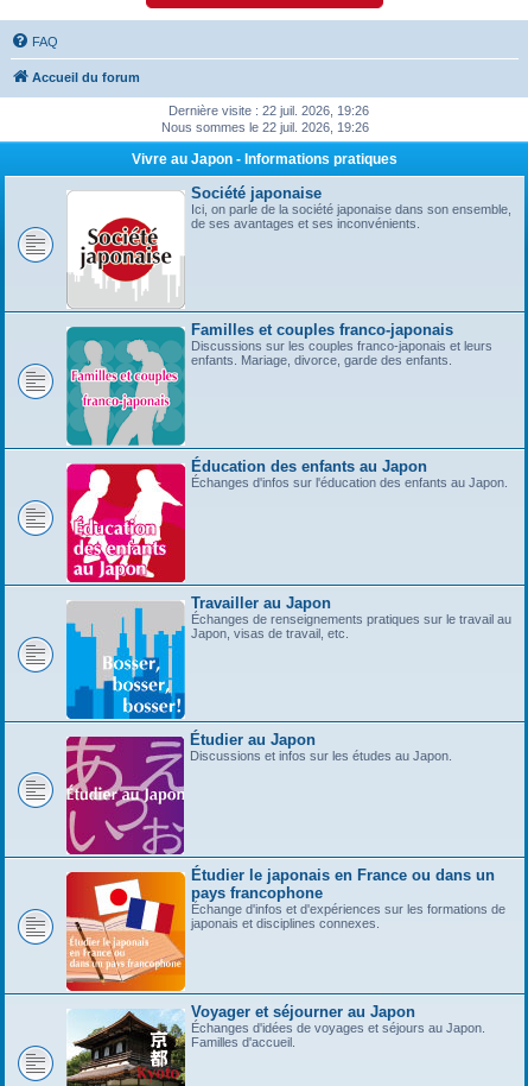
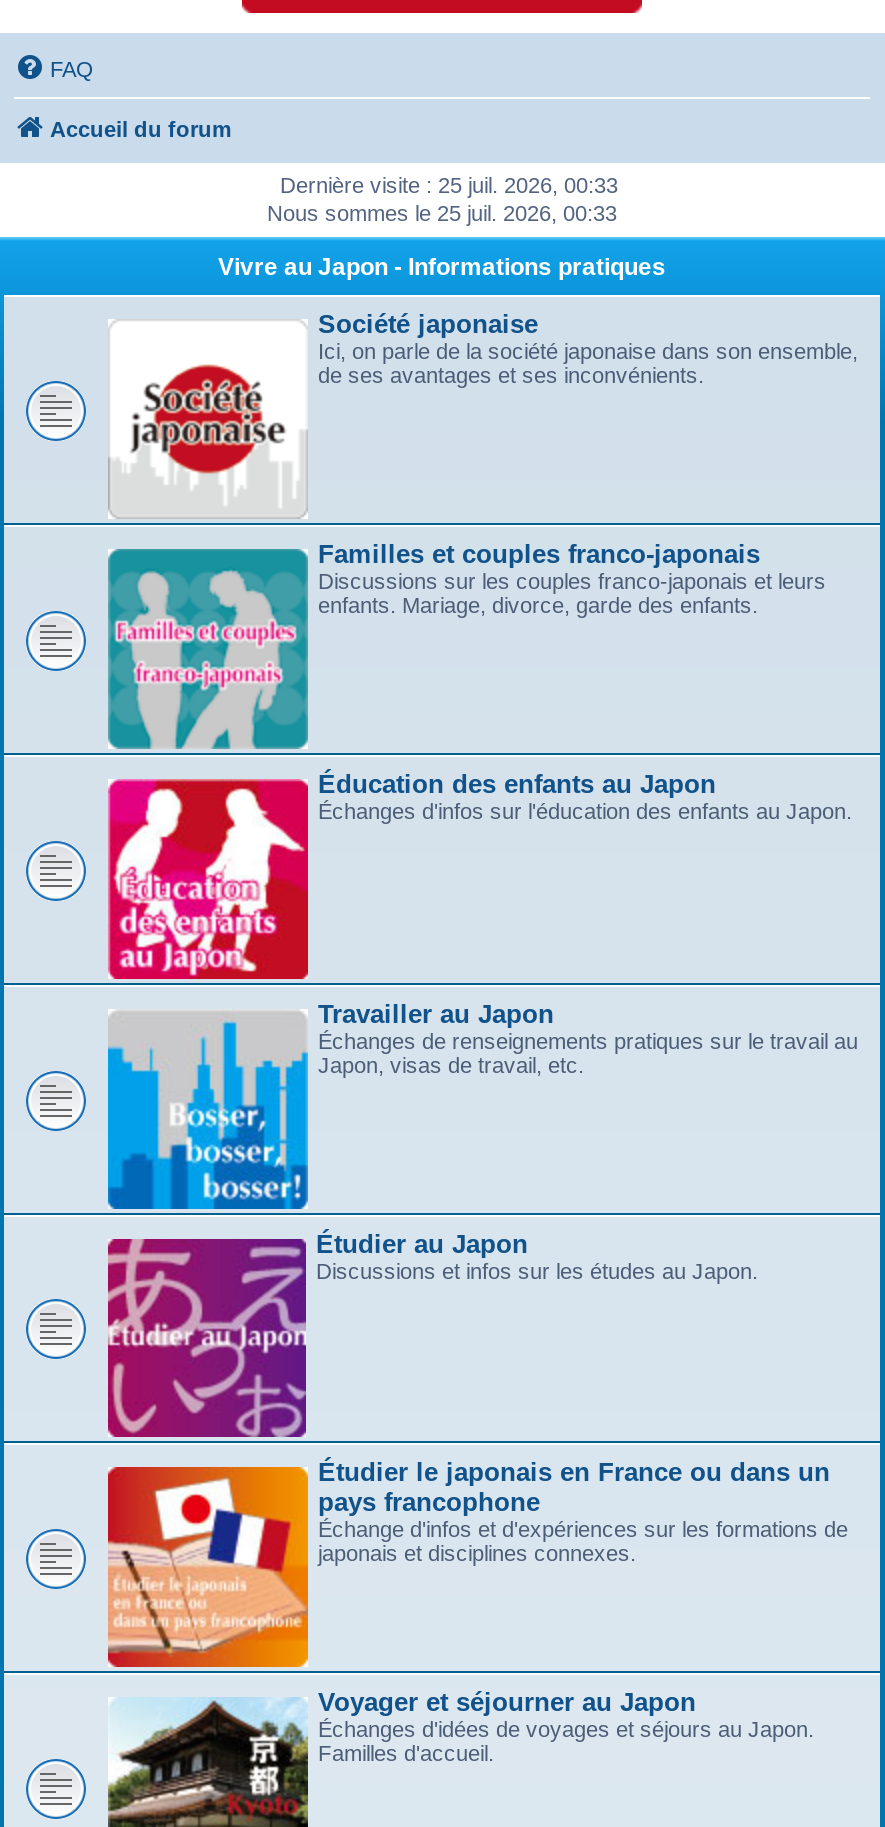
- Dernière visite : 22 juil. 2026, 19:26
+ Dernière visite : 25 juil. 2026, 00:33

- Nous sommes le 22 juil. 2026, 19:26
+ Nous sommes le 25 juil. 2026, 00:33
